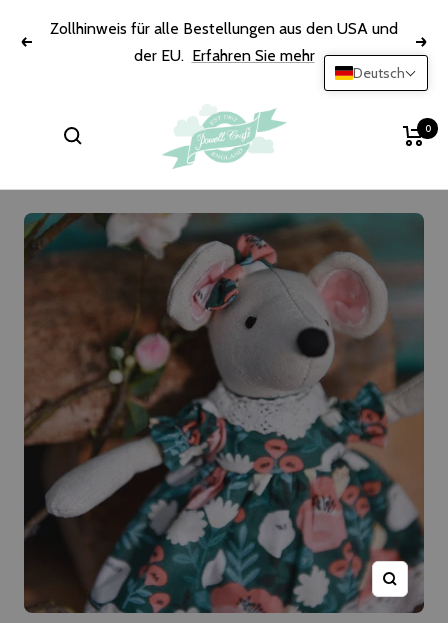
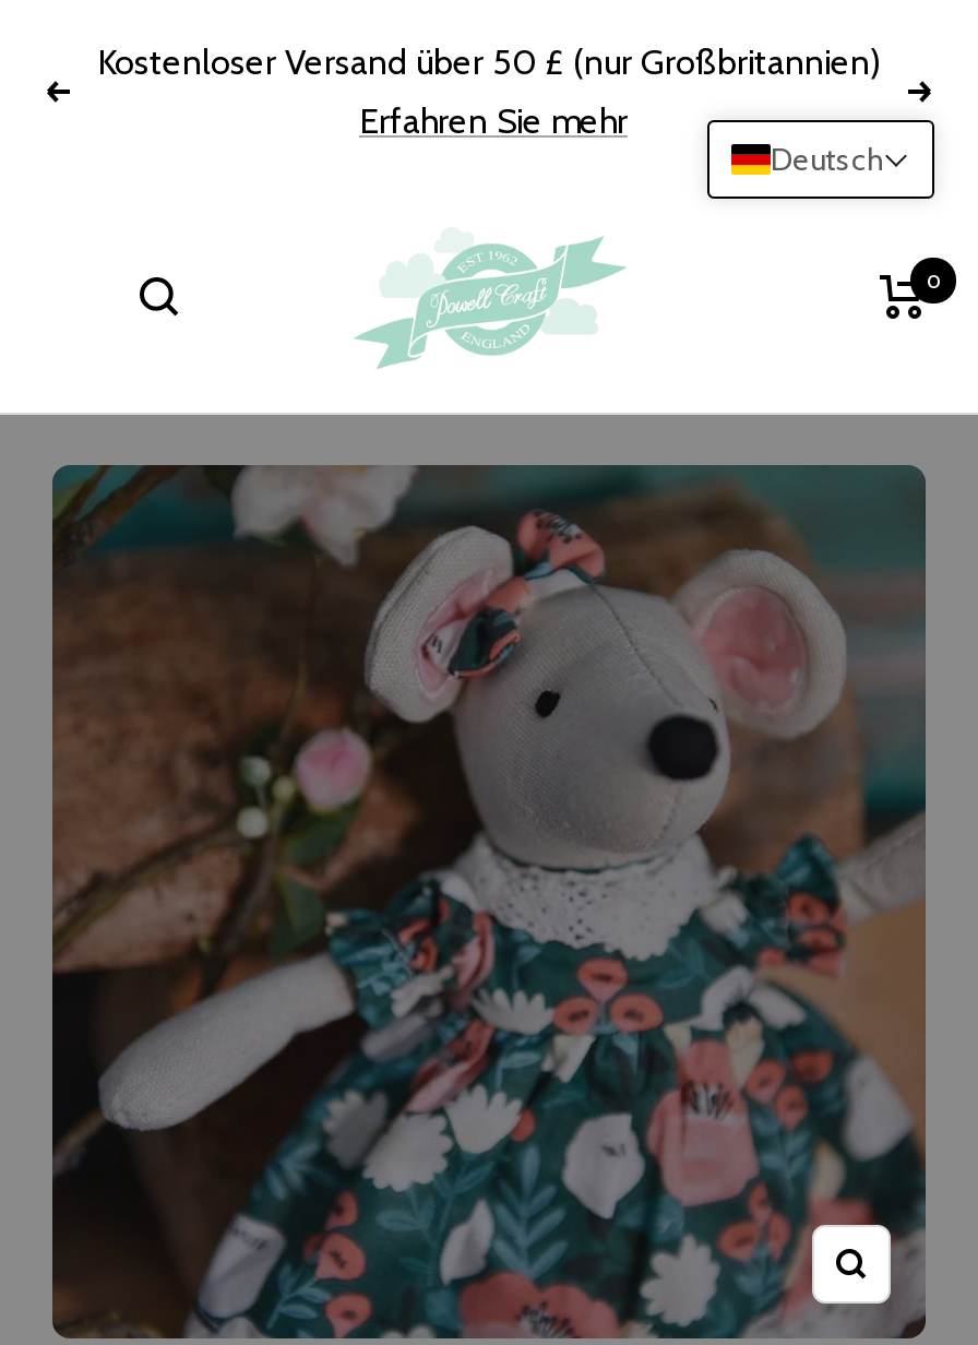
- Zollhinweis für alle Bestellungen aus den USA und
- der EU. Erfahren Sie mehr
+ Kostenloser Versand über 50 £ (nur Großbritannien)
+ Erfahren Sie mehr
